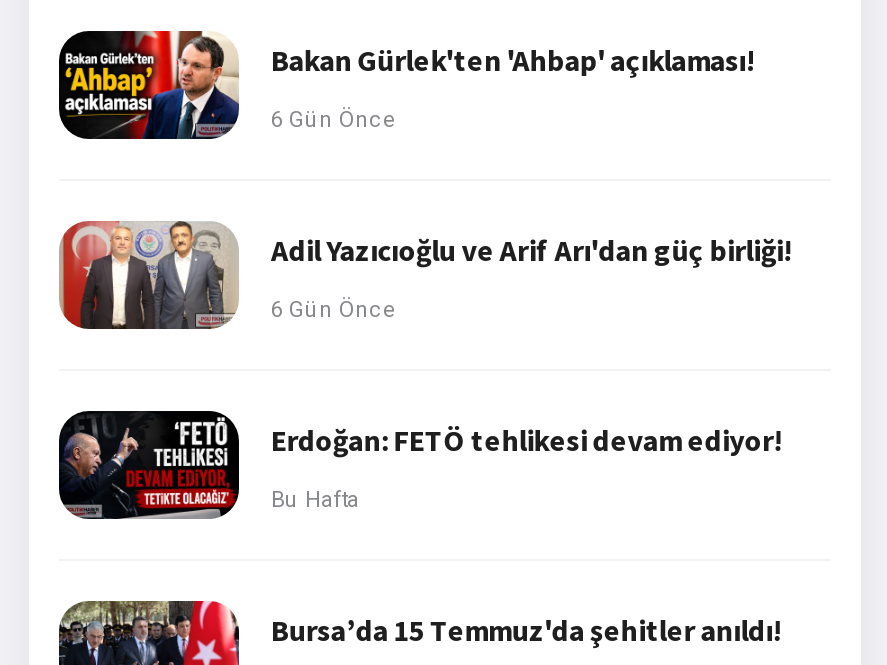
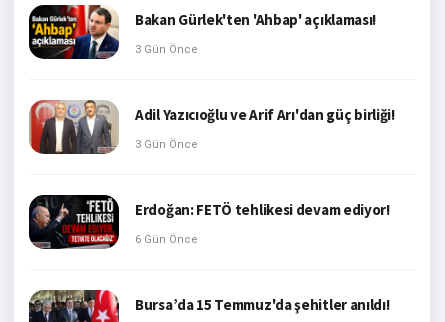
- 6 Gün Önce
+ 3 Gün Önce

- 6 Gün Önce
+ 3 Gün Önce

- Bu Hafta
+ 6 Gün Önce
